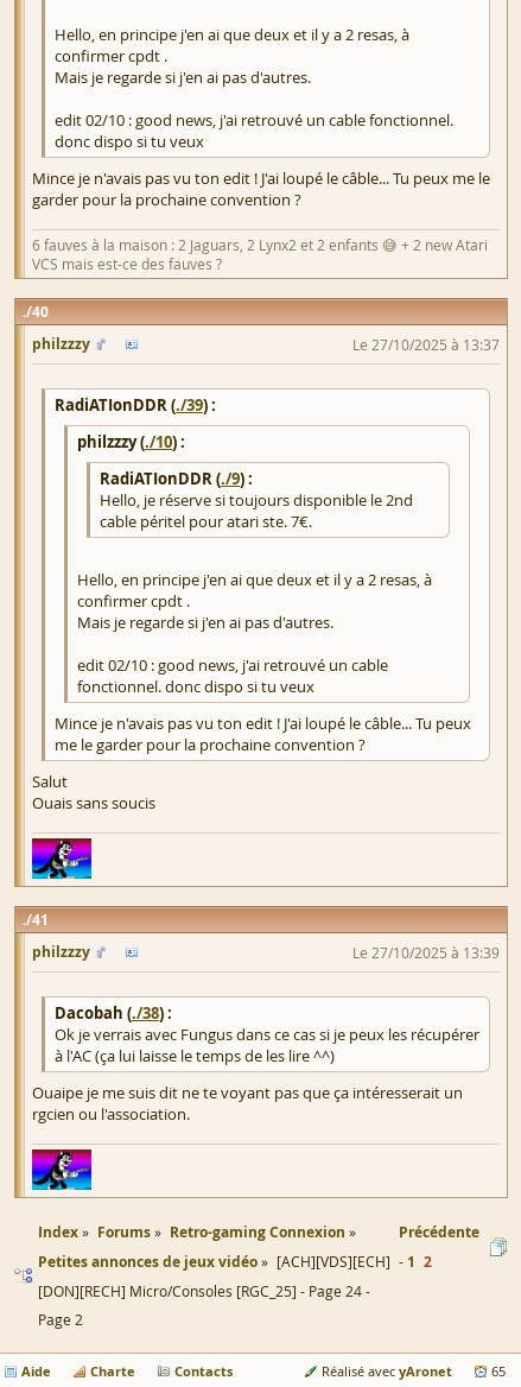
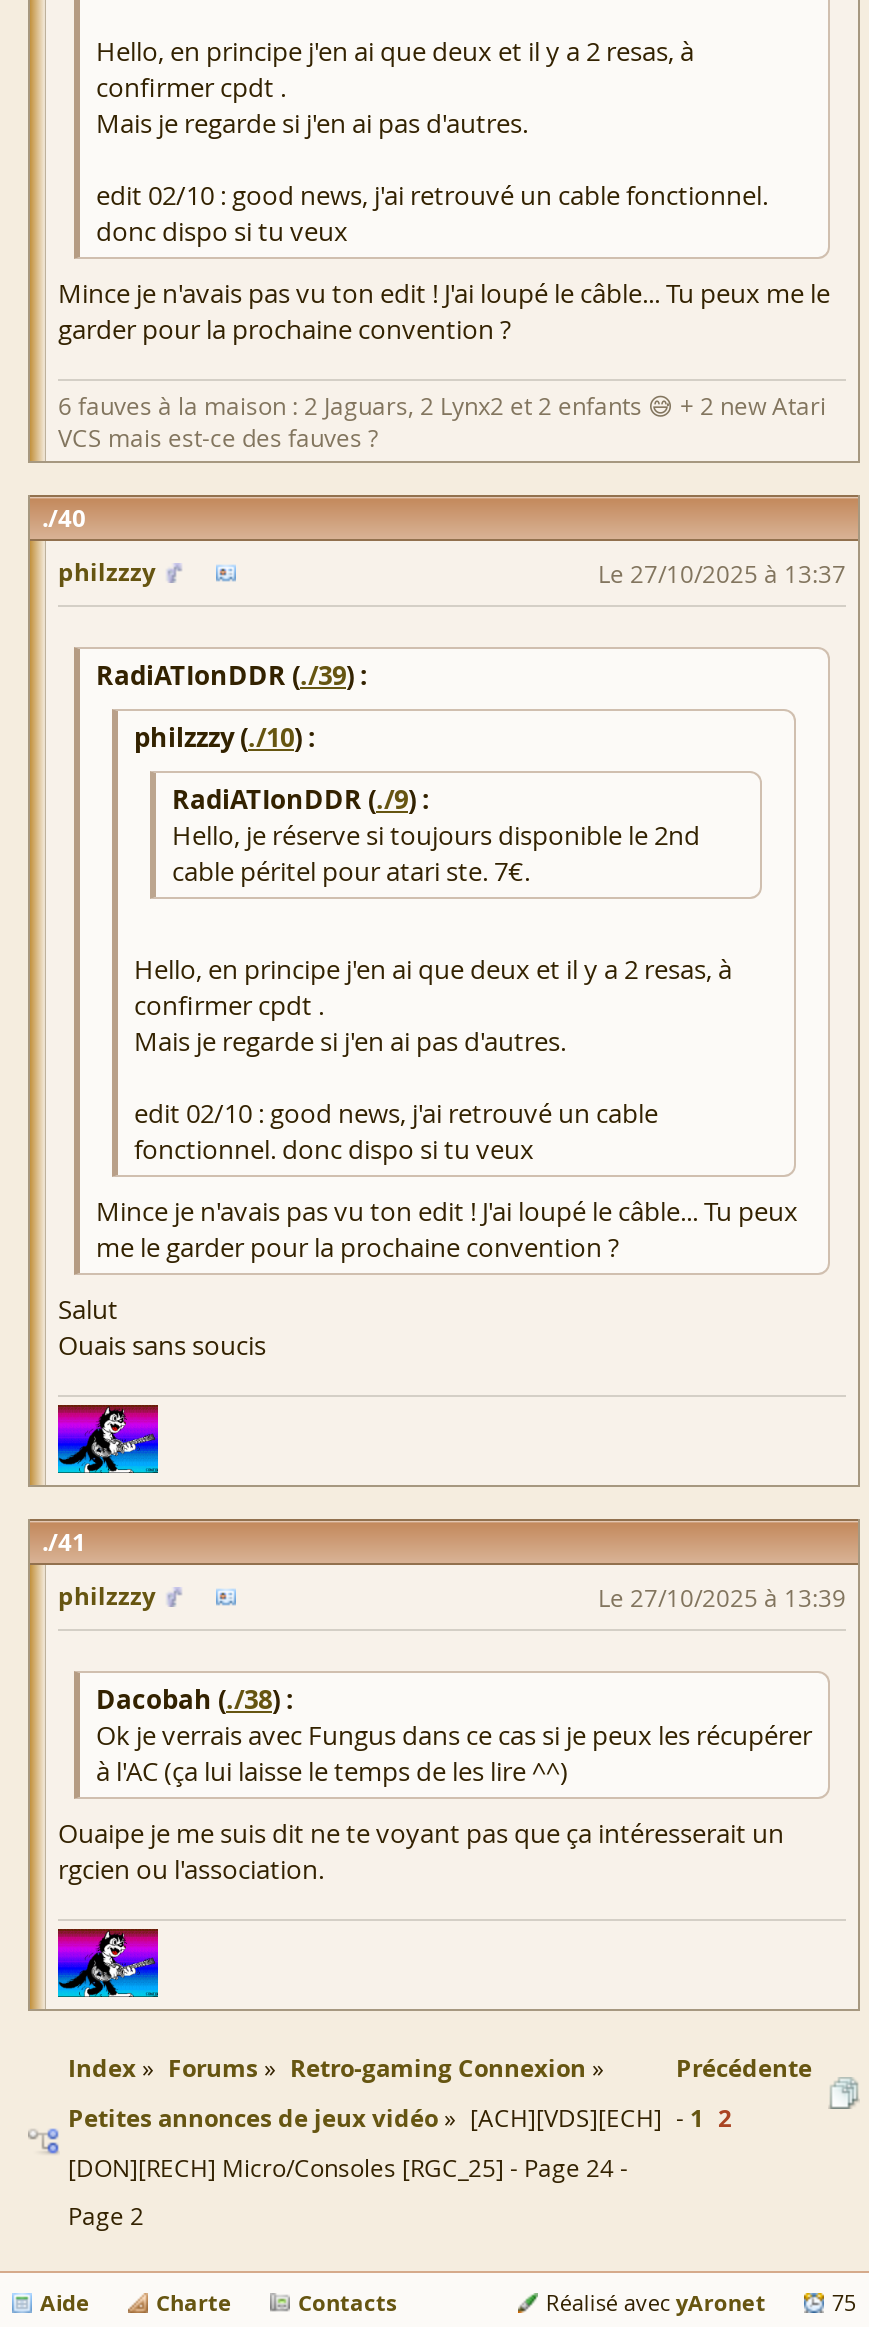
- 65
+ 75
